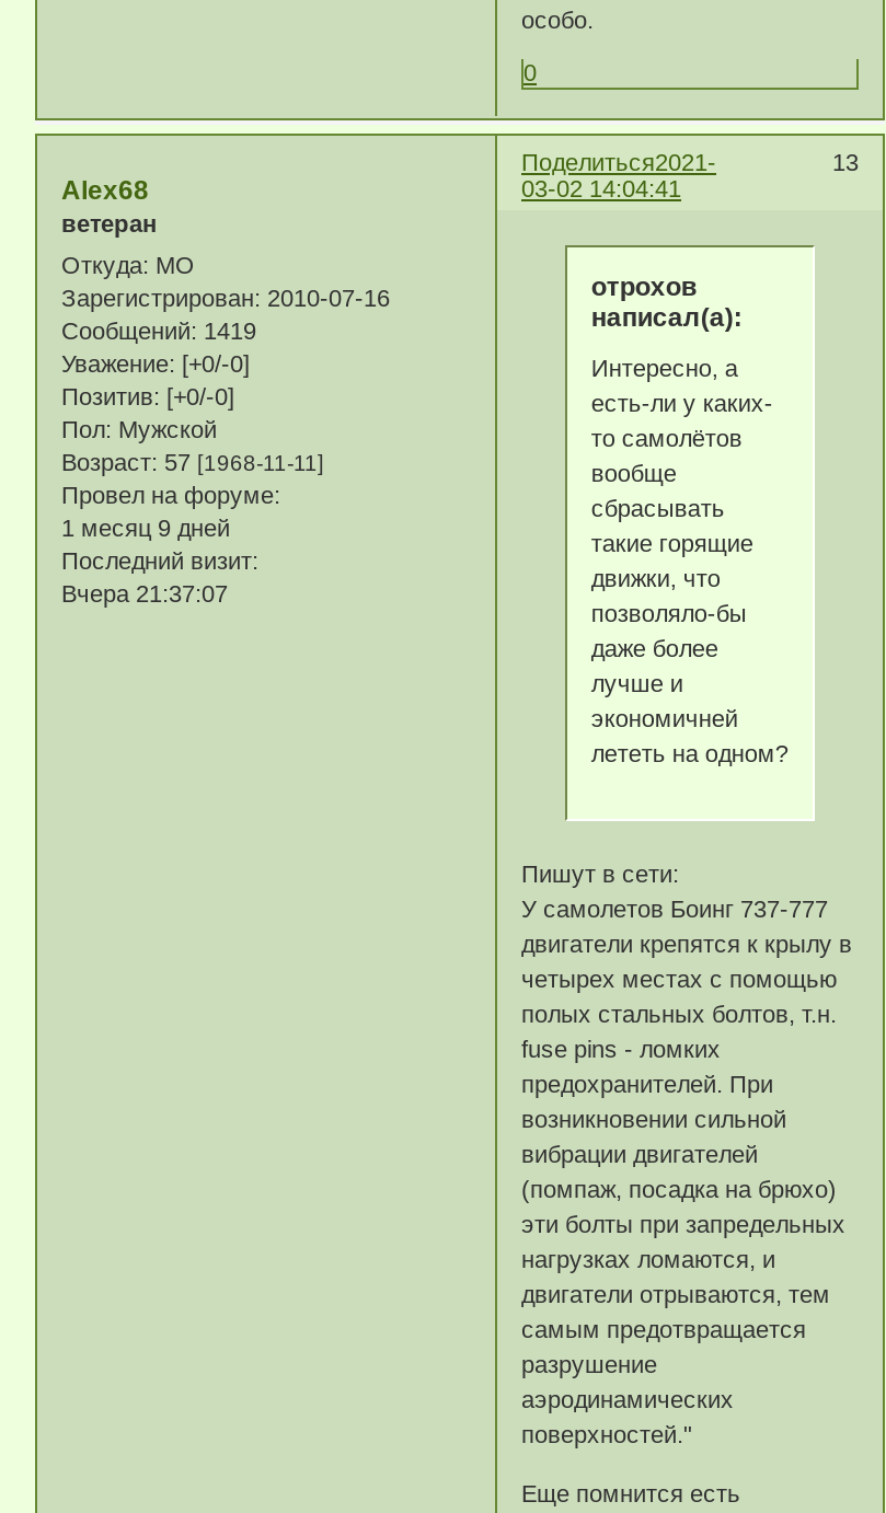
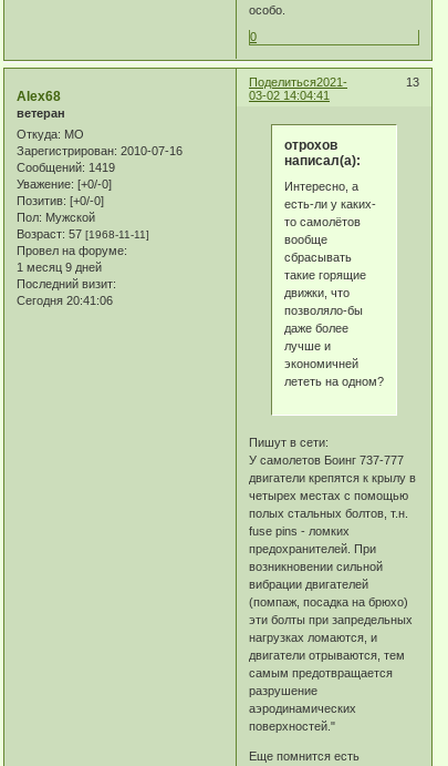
- Вчера 21:37:07
+ Сегодня 20:41:06
